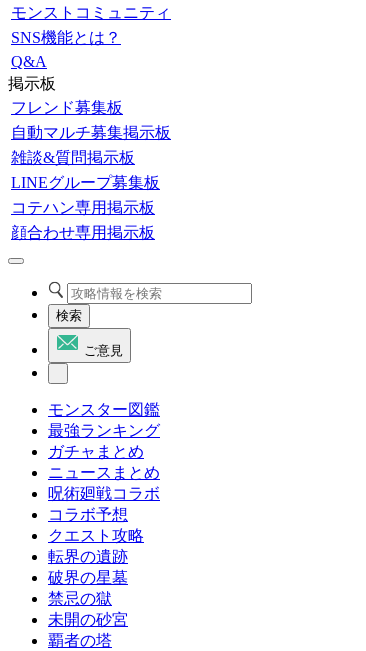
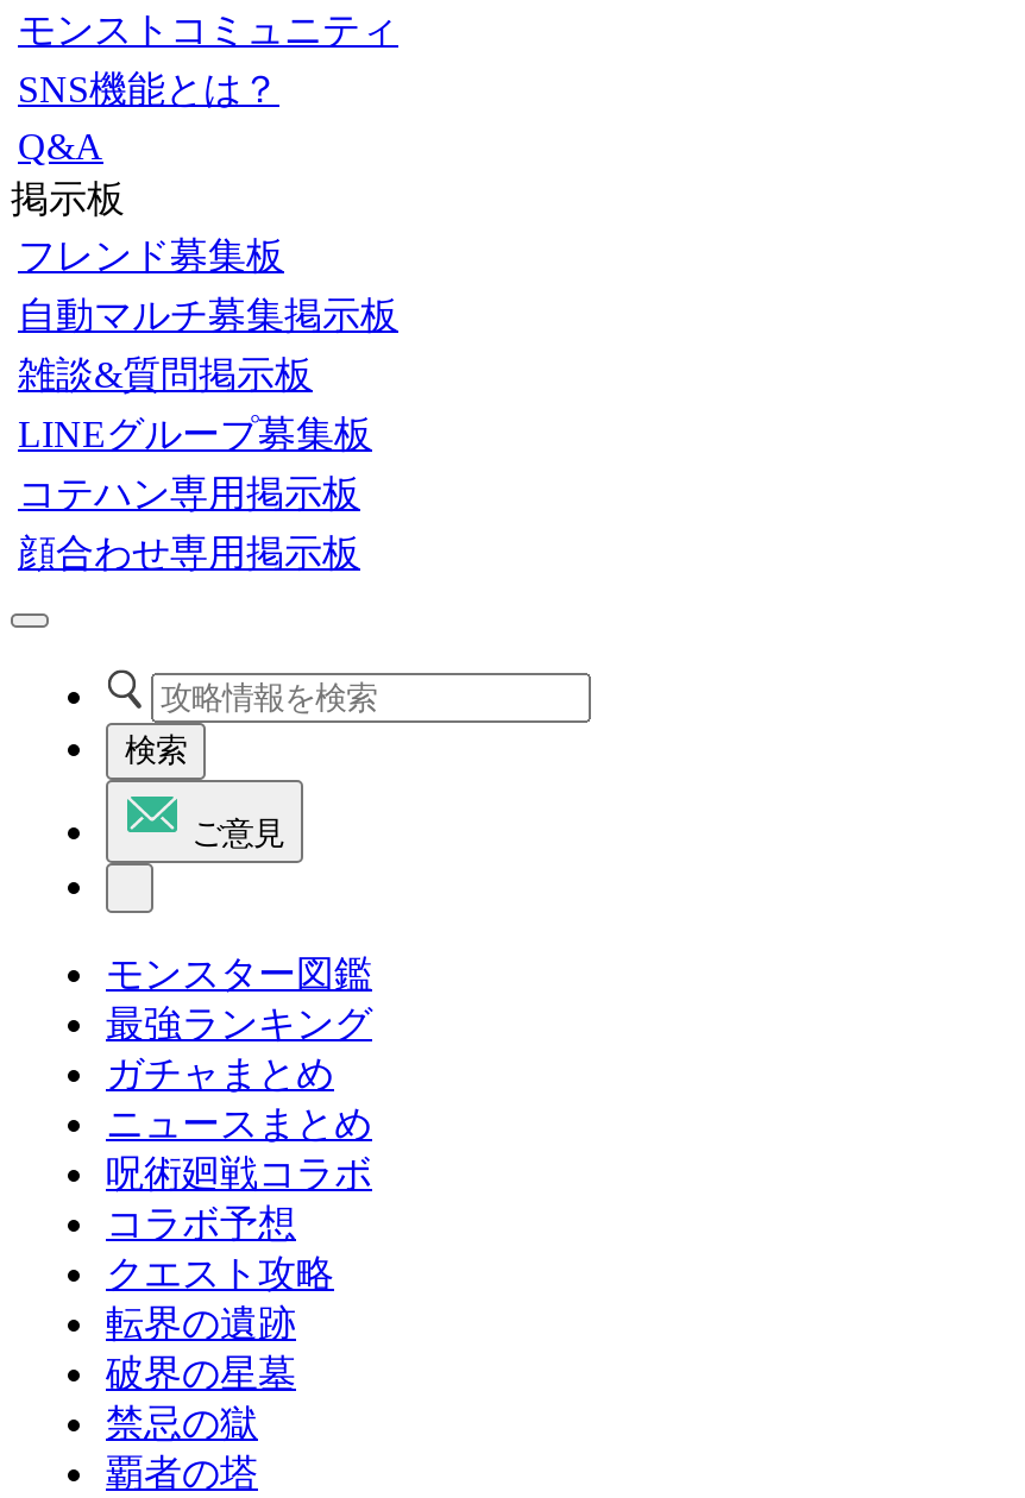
- 未開の砂宮
